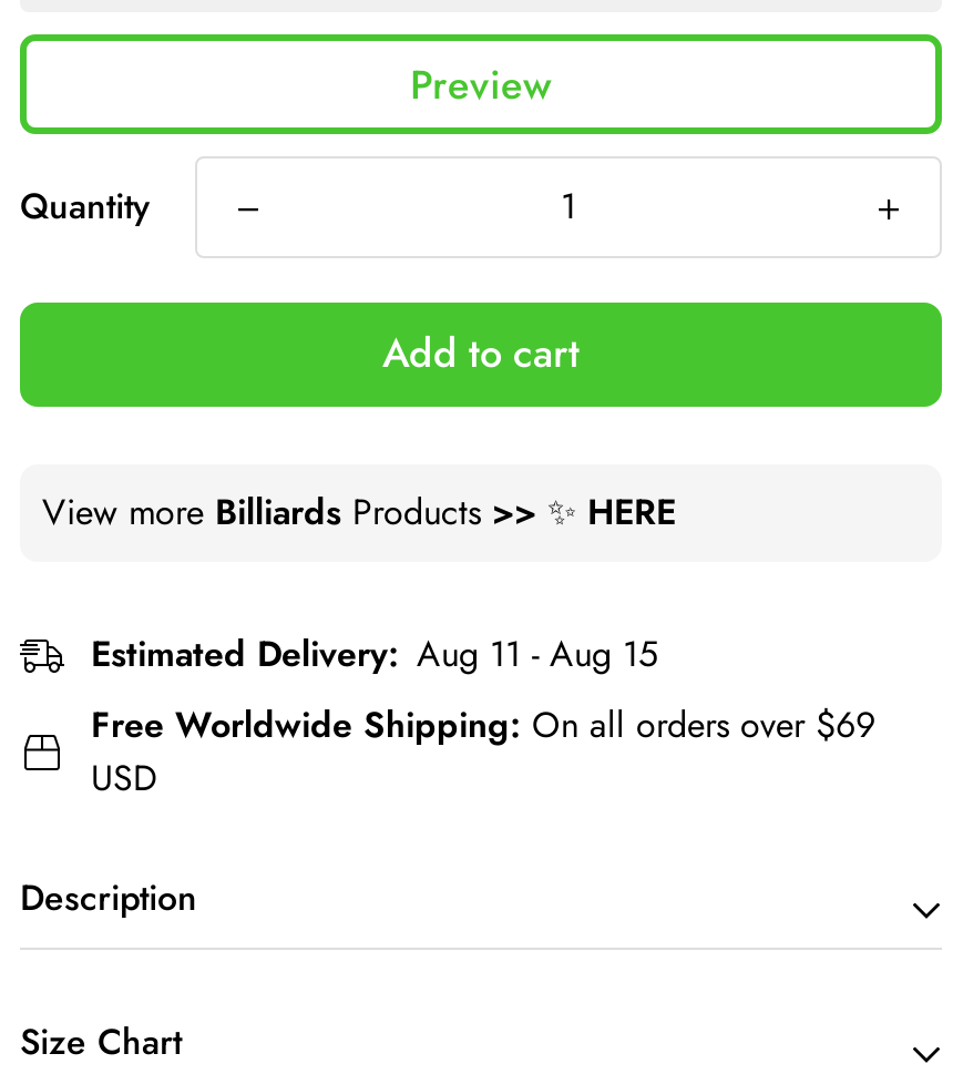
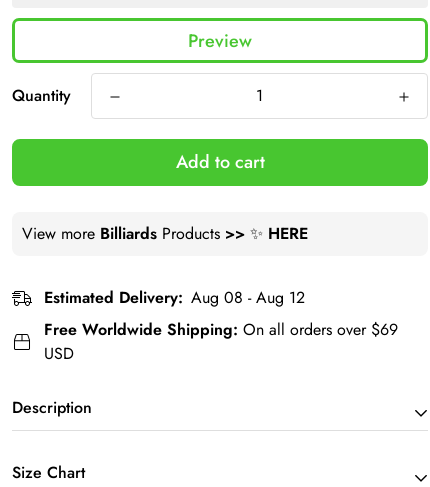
- Estimated Delivery: Aug 11 - Aug 15
+ Estimated Delivery: Aug 08 - Aug 12
